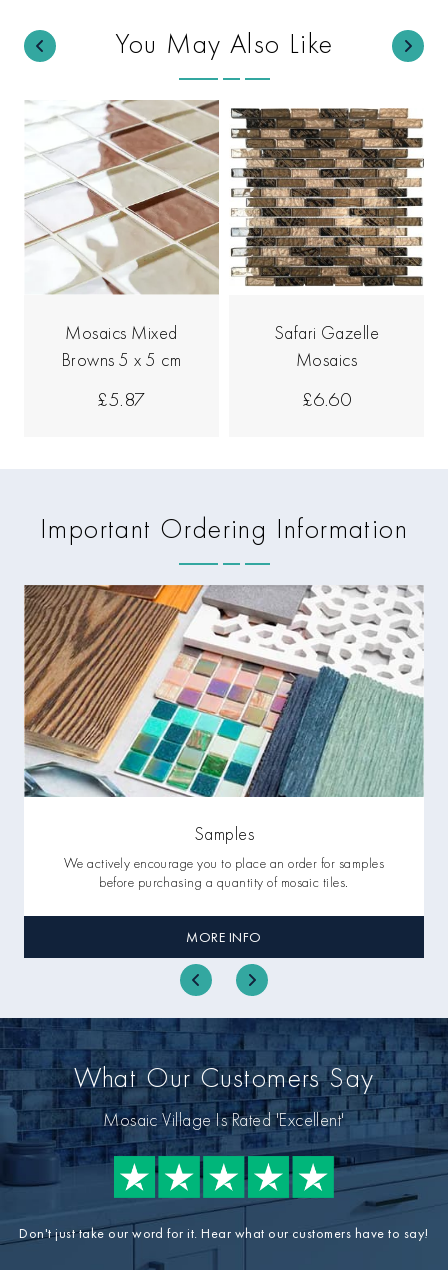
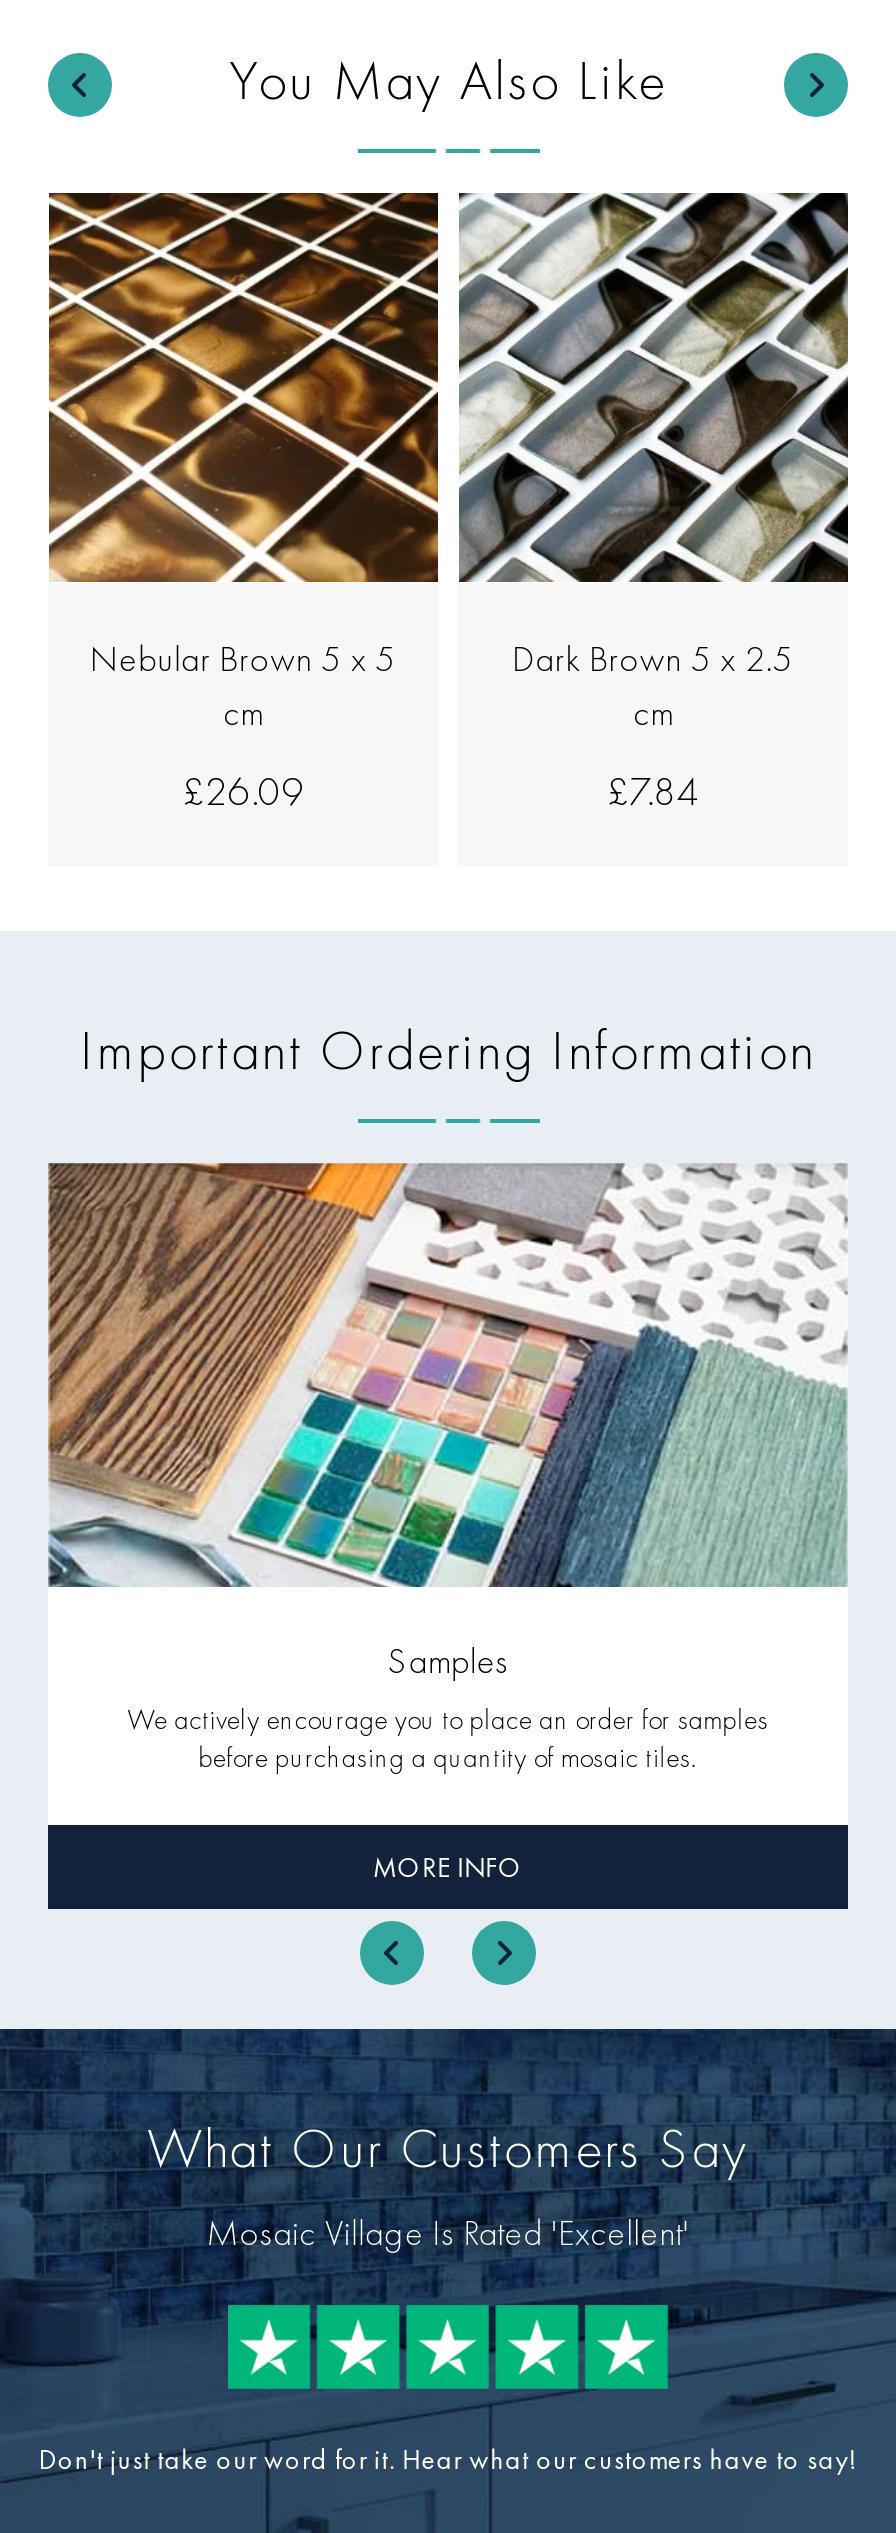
- [image]
- Mosaics Mixed
- Browns 5 x 5 cm
+ [image]
+ Nebular Brown 5 x 5
+ cm

- [image]
- Safari Gazelle
- Mosaics
+ [image]
+ Dark Brown 5 x 2.5
+ cm

- £5.87
+ £26.09

- £6.60
+ £7.84
